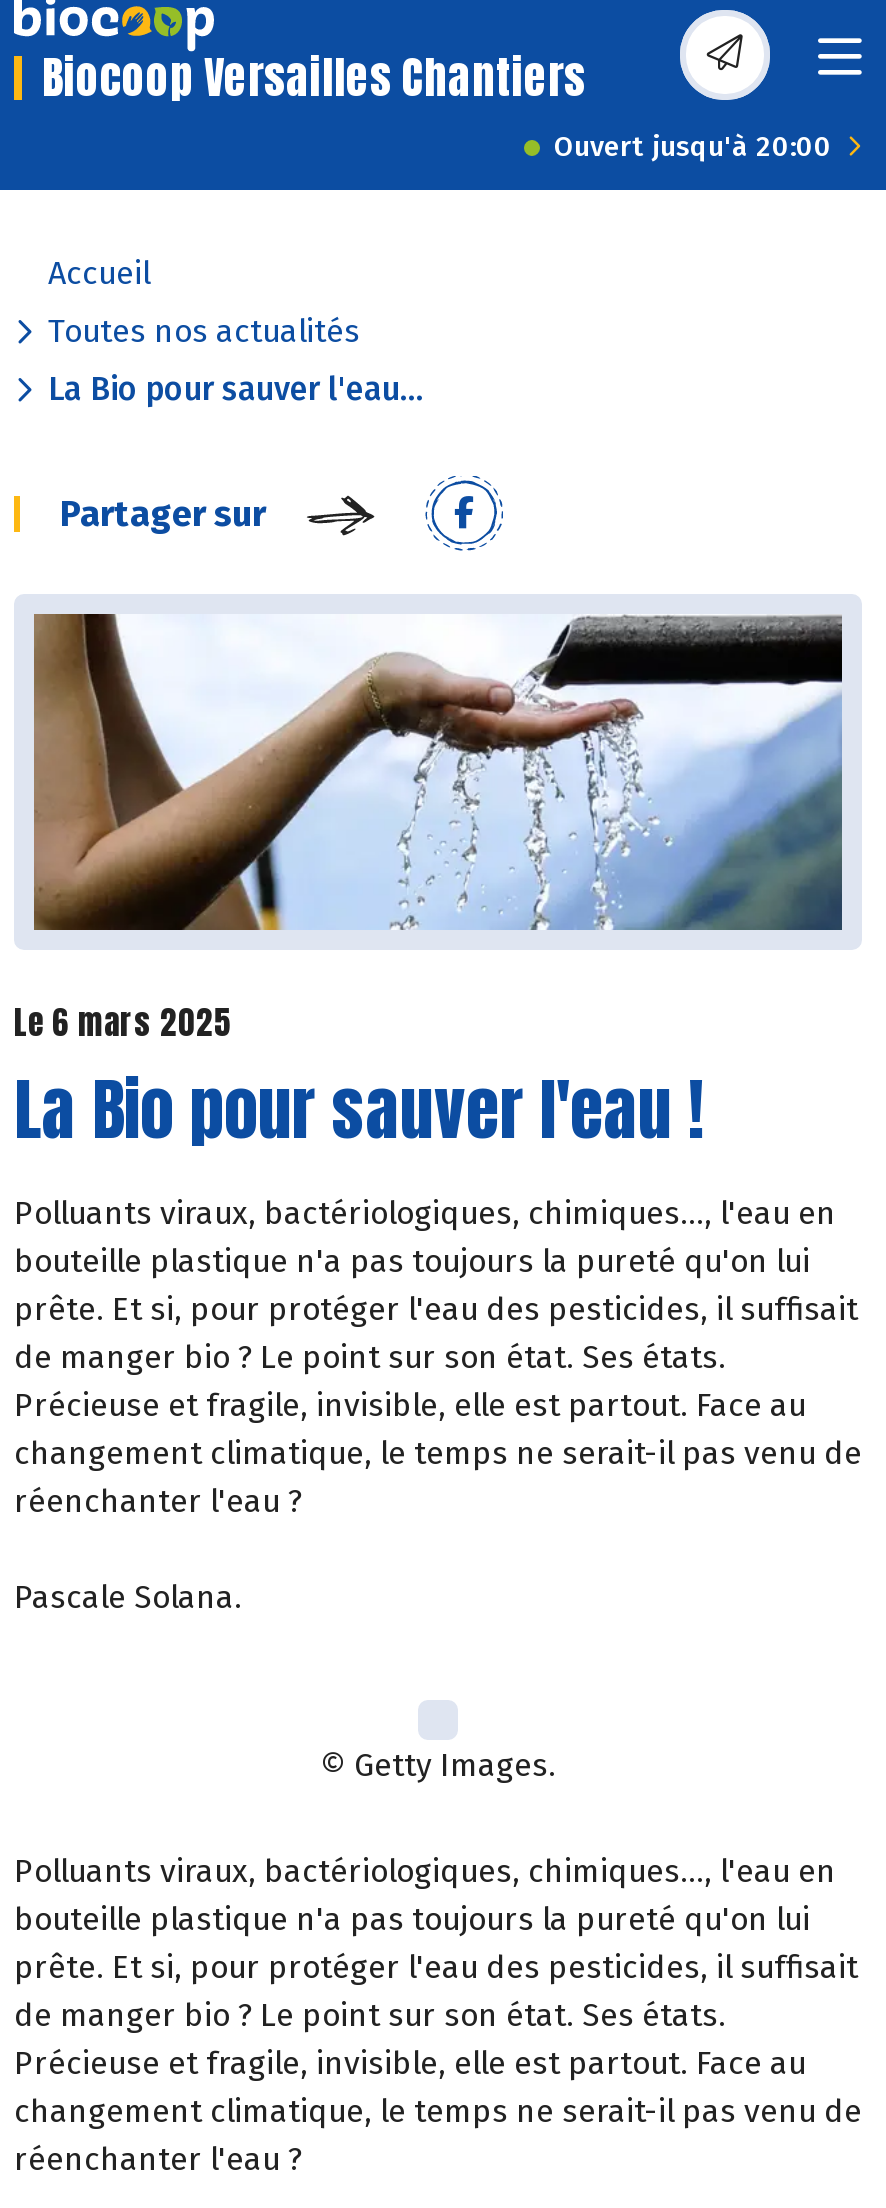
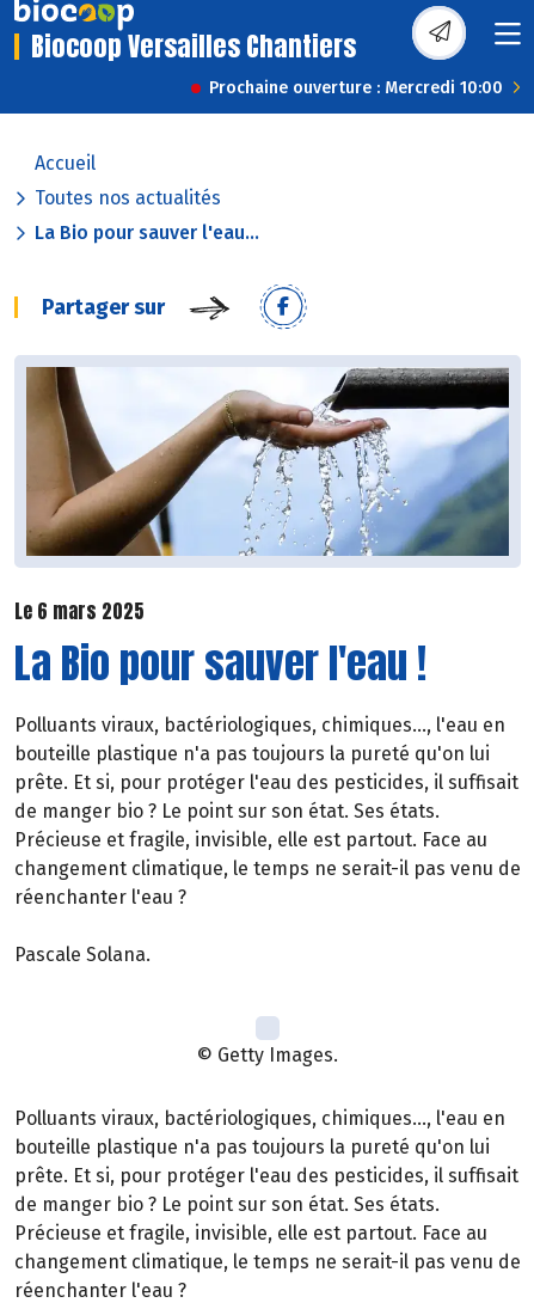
- Ouvert jusqu'à 20:00
+ Prochaine ouverture : Mercredi 10:00
